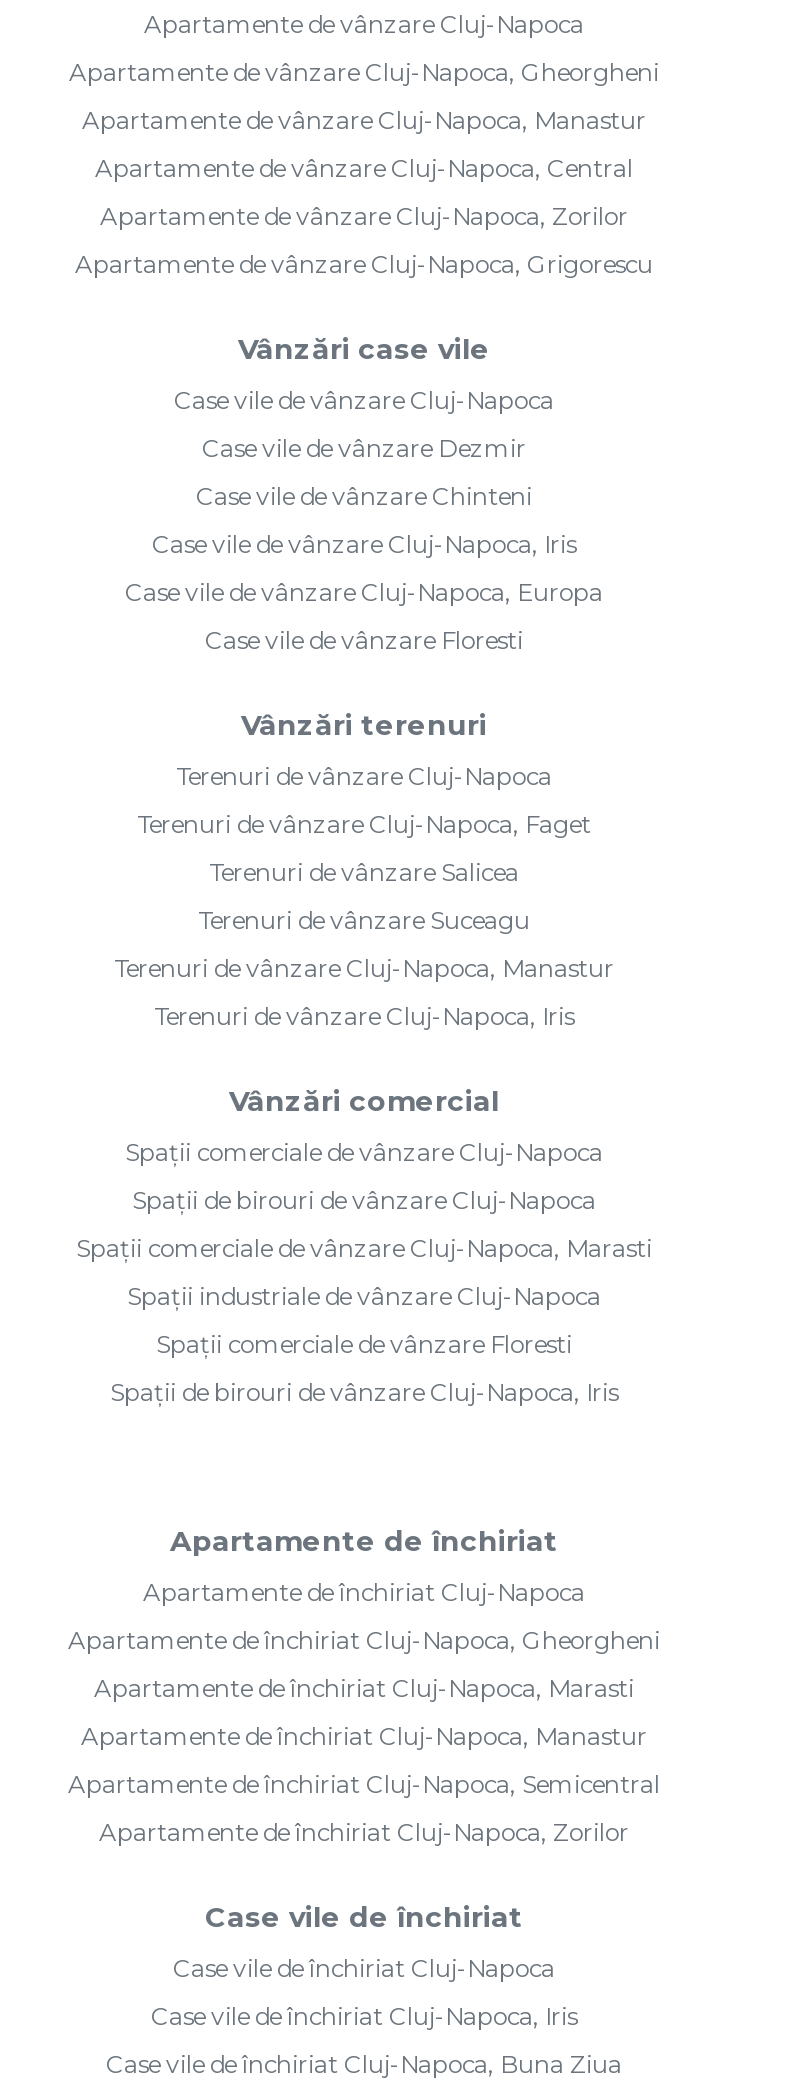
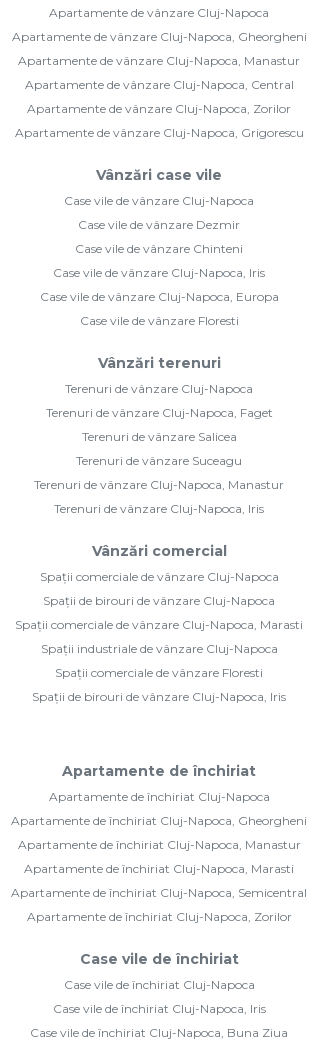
moved down: Apartamente de închiriat Cluj-Napoca, Marasti

moved up: Apartamente de închiriat Cluj-Napoca, Manastur
